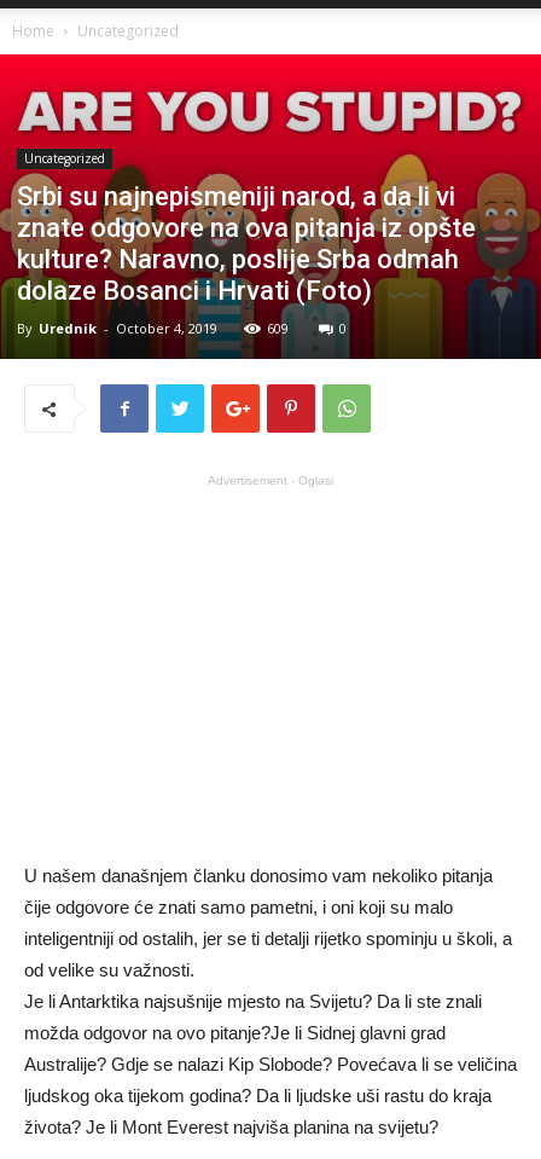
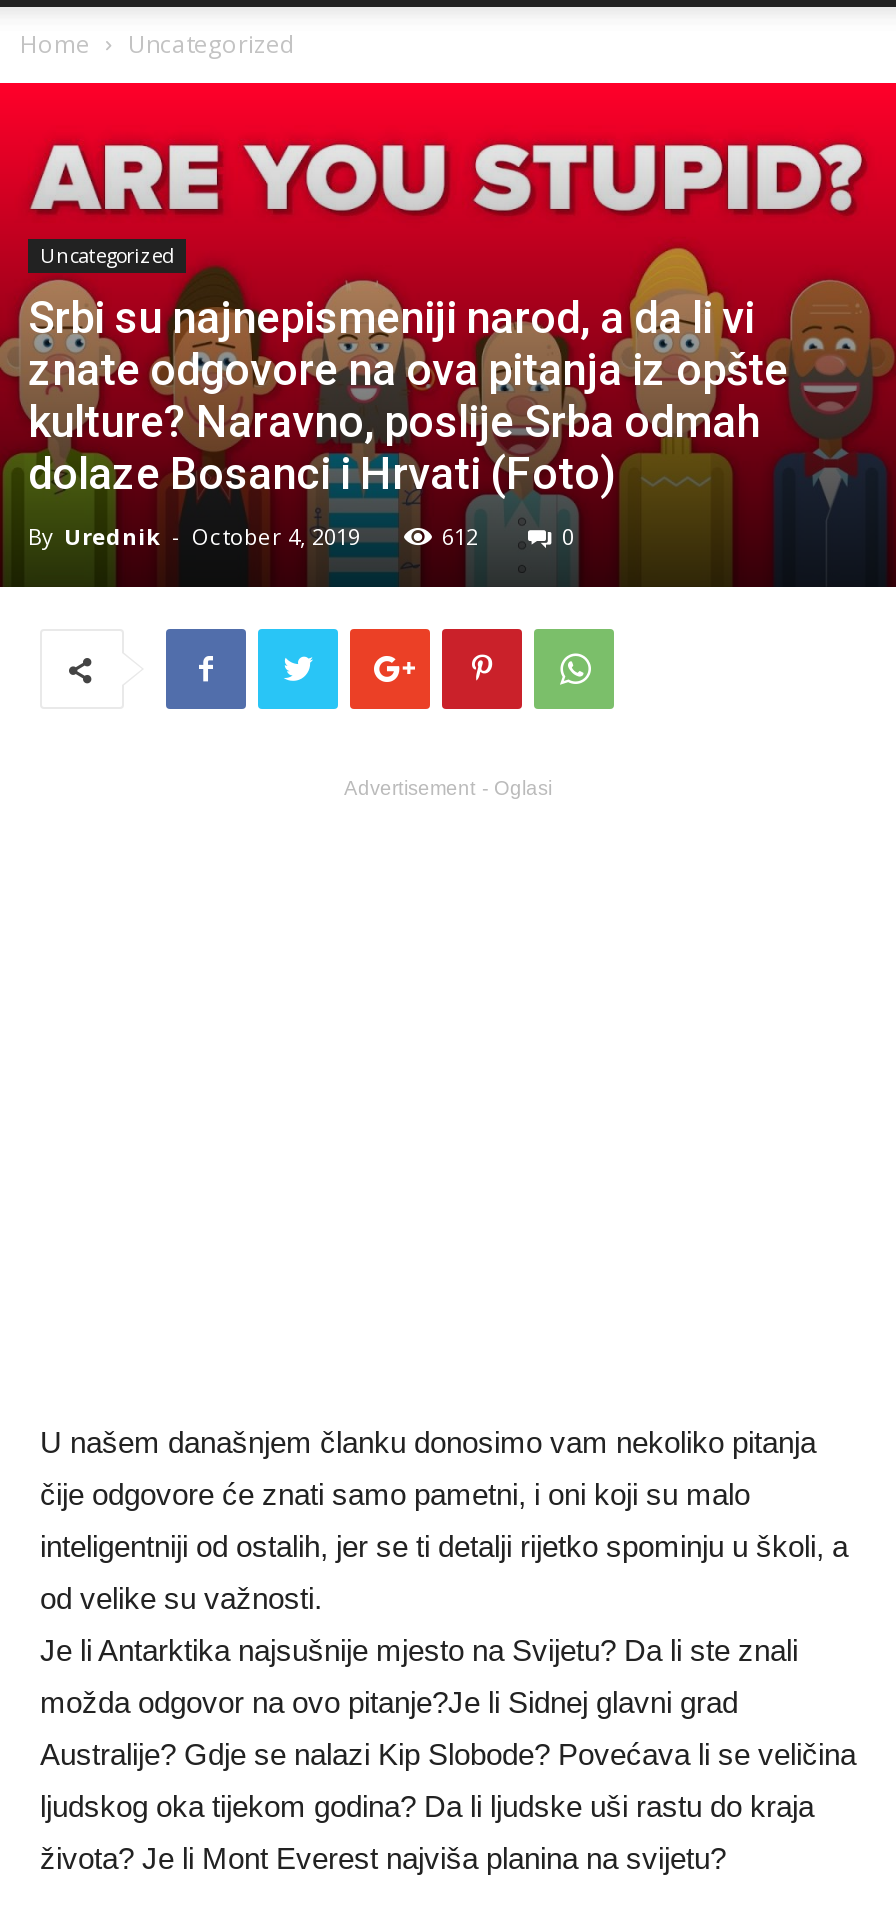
- 609
+ 612
